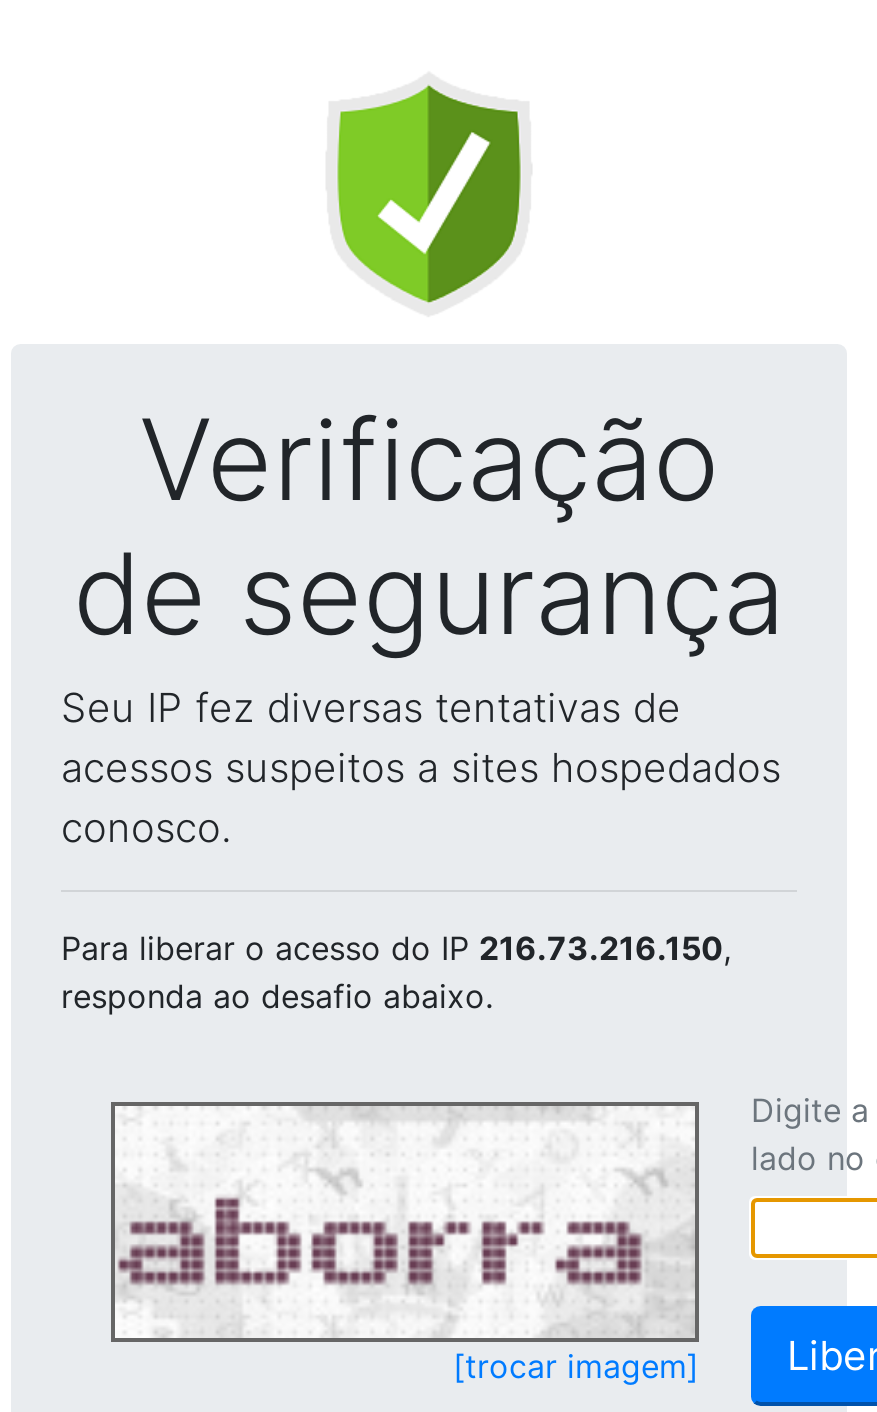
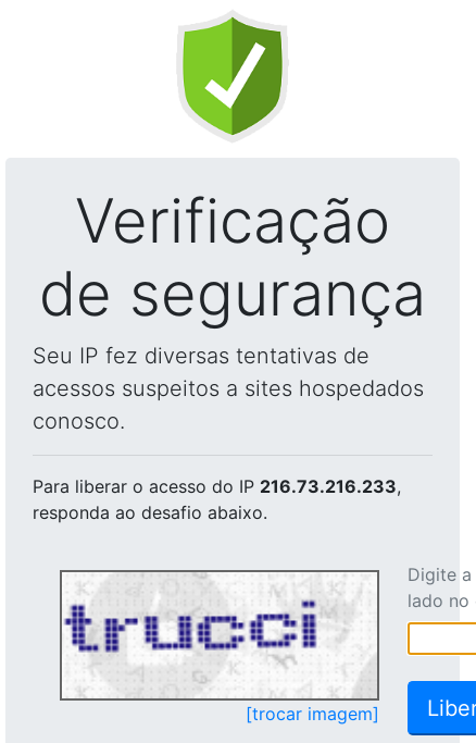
- Para liberar o acesso do IP 216.73.216.150,
+ Para liberar o acesso do IP 216.73.216.233,

- [image]
+ [image]
